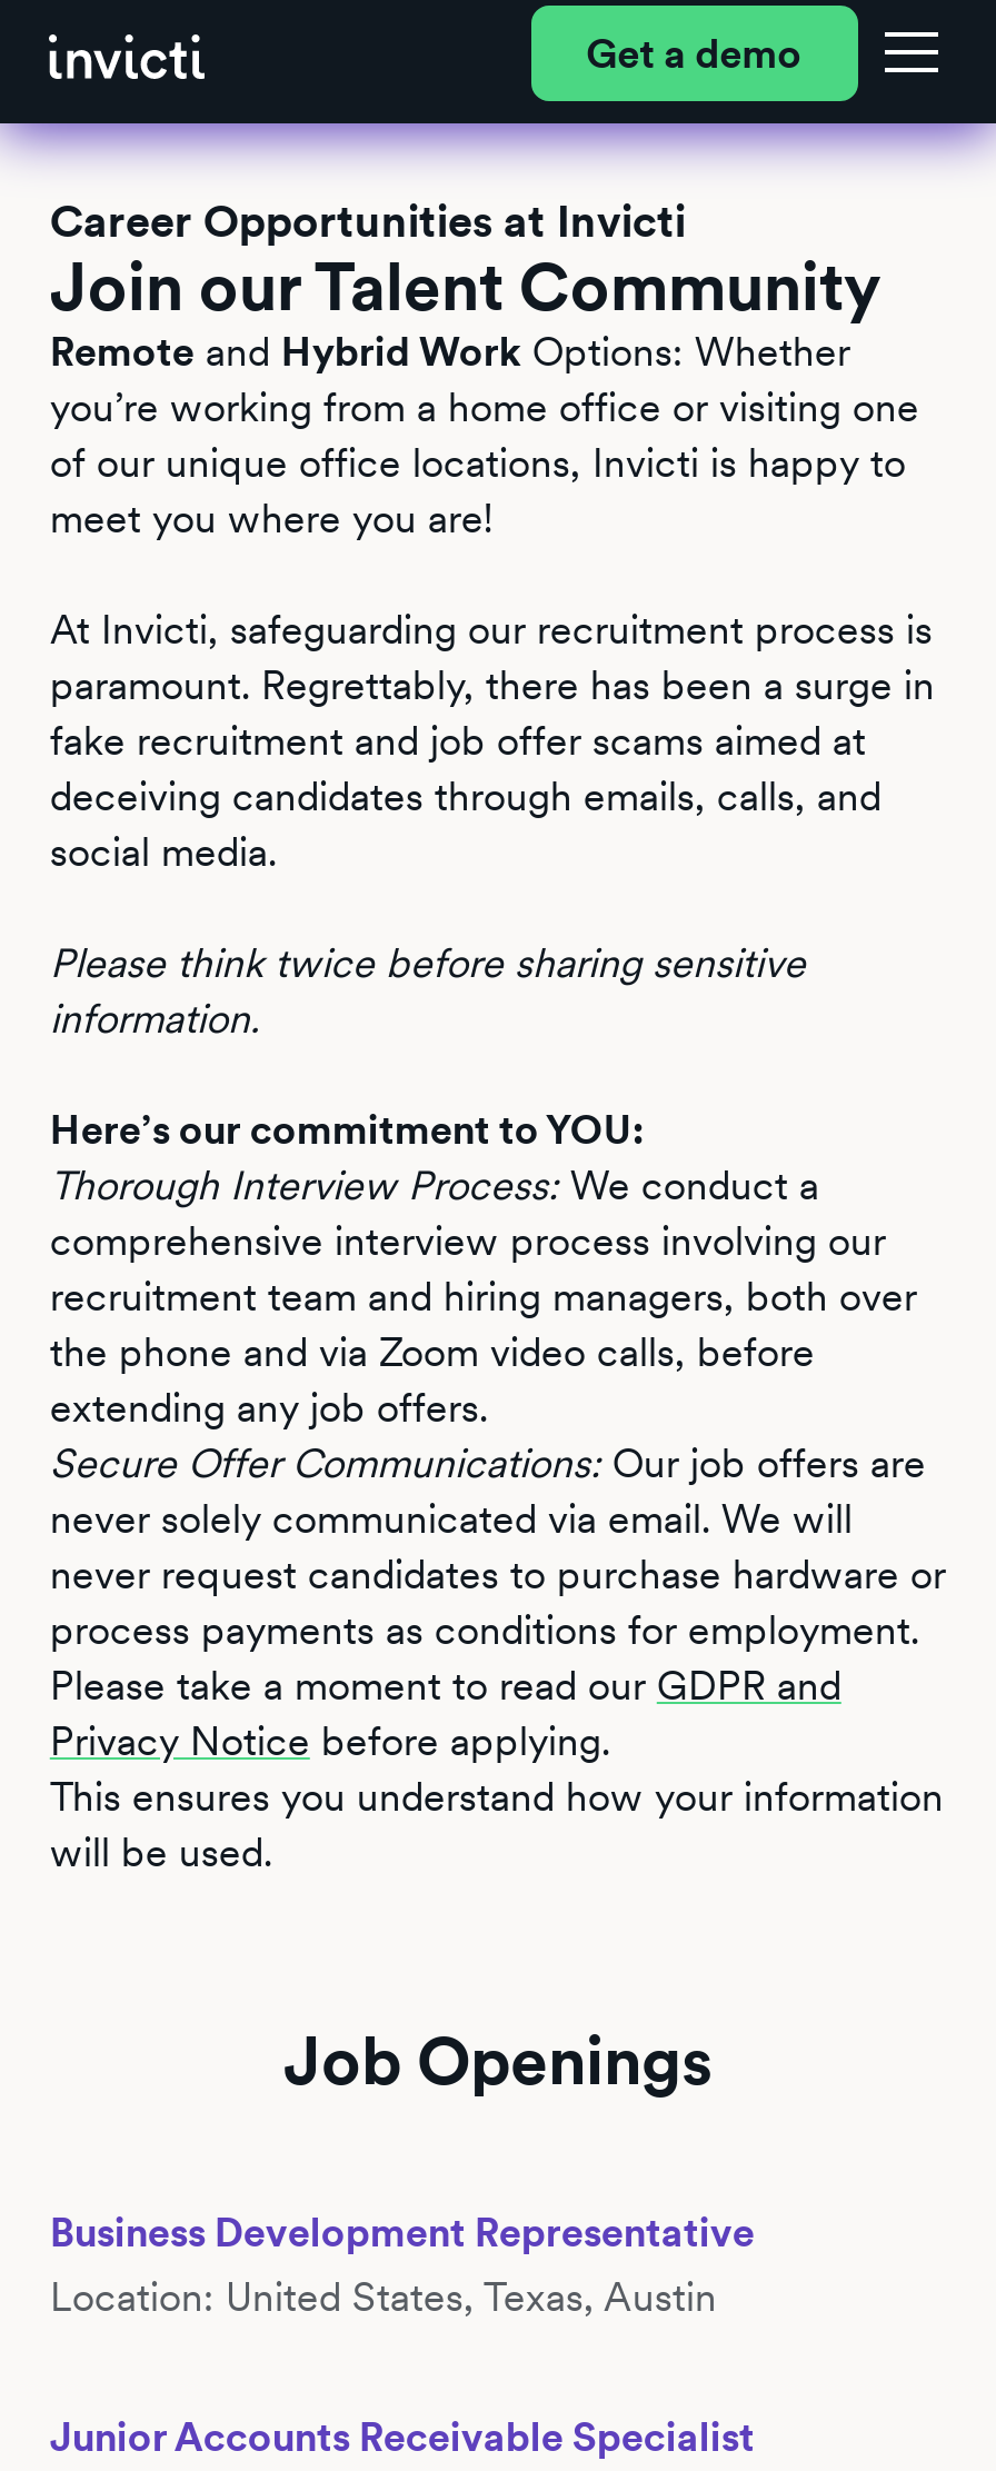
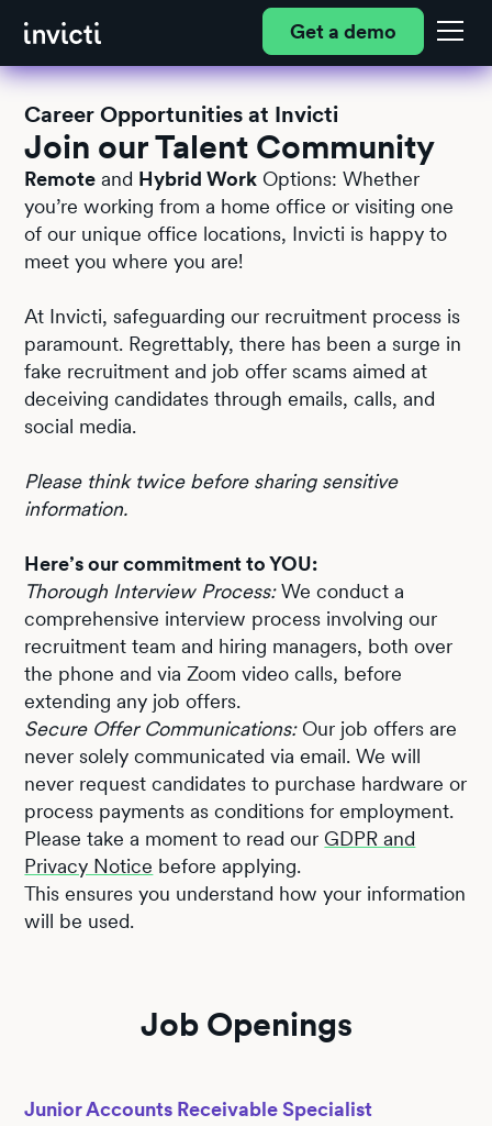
- Business Development Representative
- Location: United States, Texas, Austin
